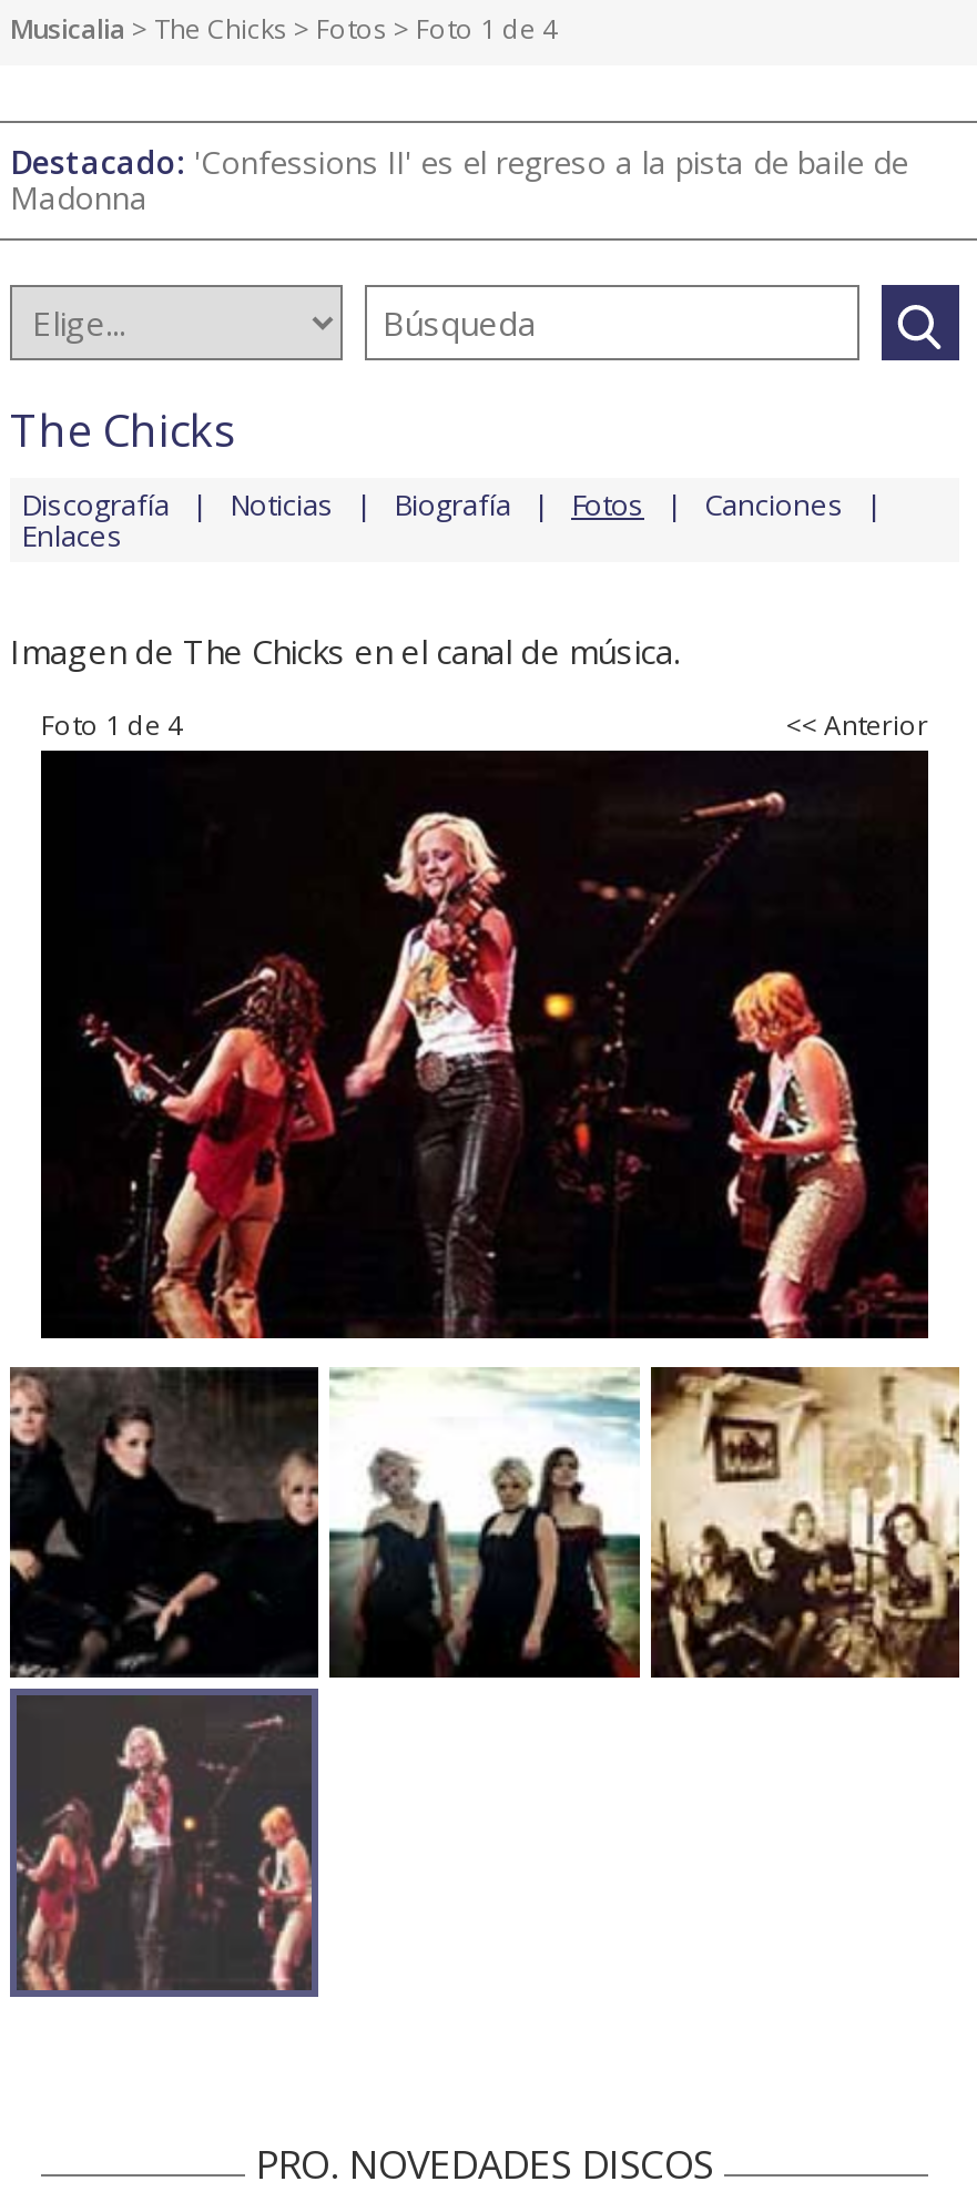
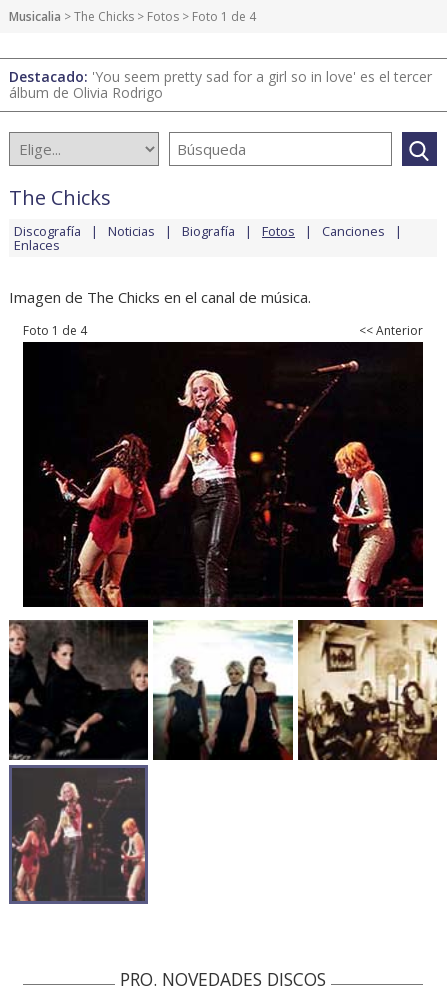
- Destacado: 'Confessions II' es el regreso a la pista de baile de
- Madonna
+ Destacado: 'You seem pretty sad for a girl so in love' es el tercer
+ álbum de Olivia Rodrigo
